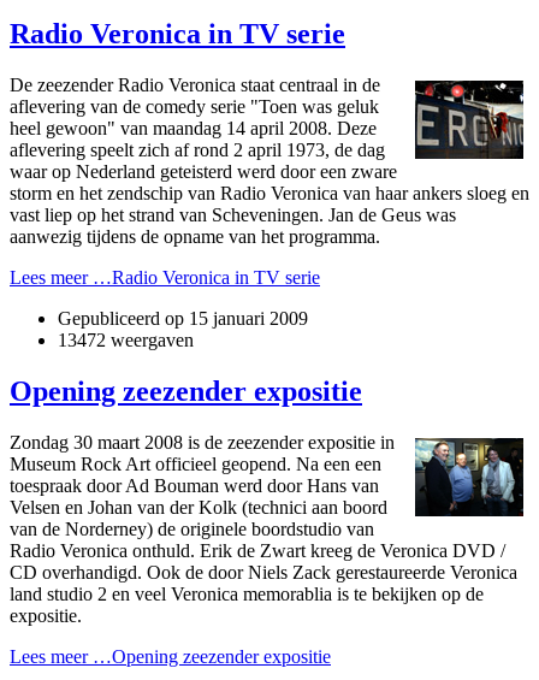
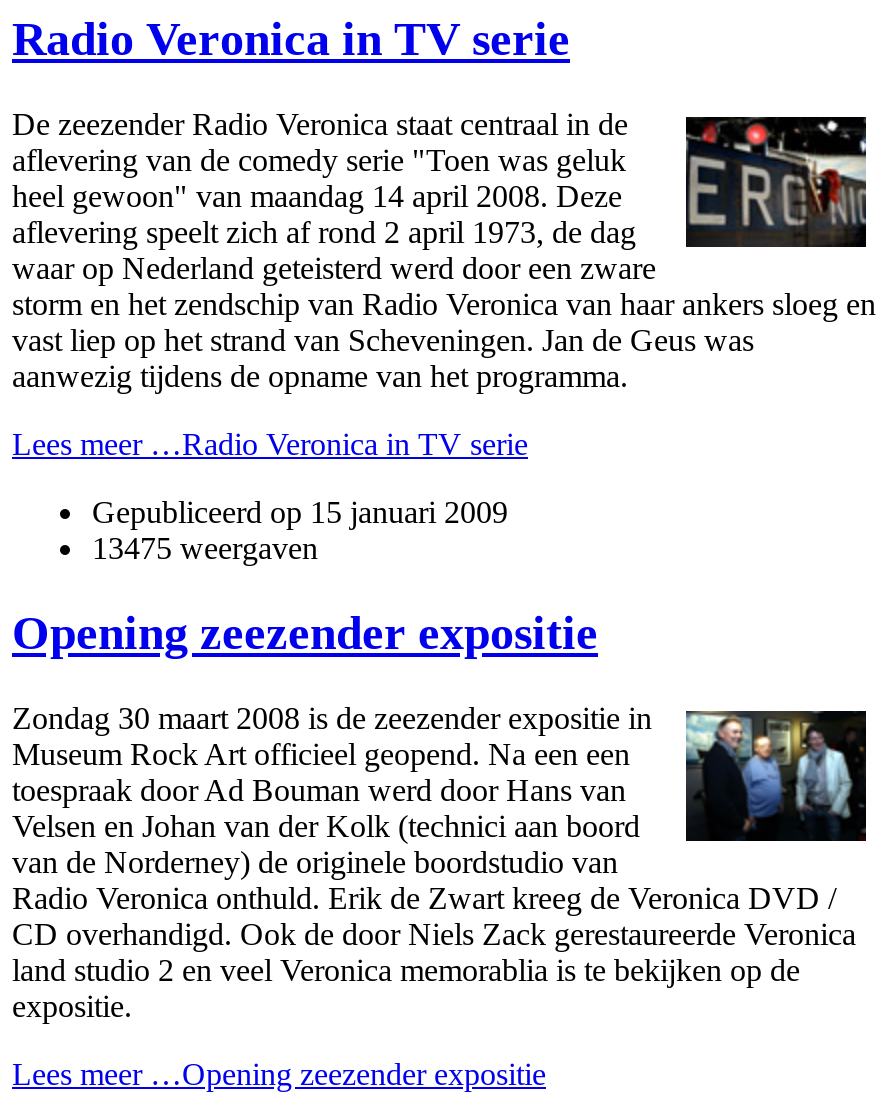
- 13472 weergaven
+ 13475 weergaven
